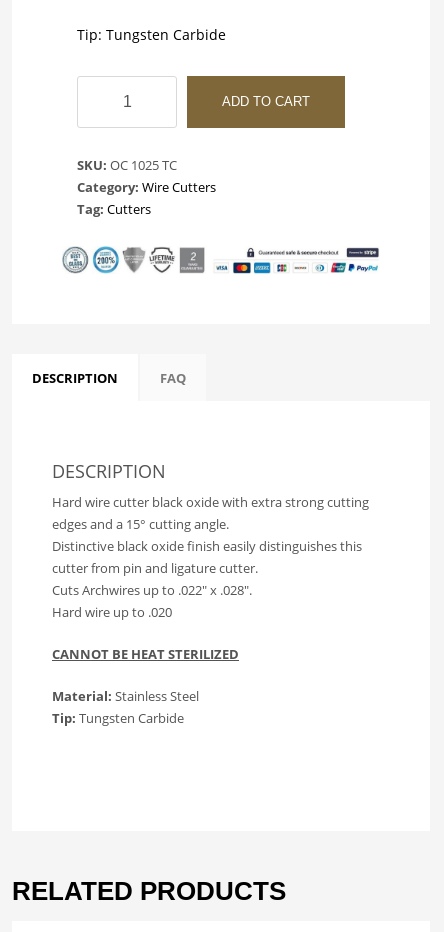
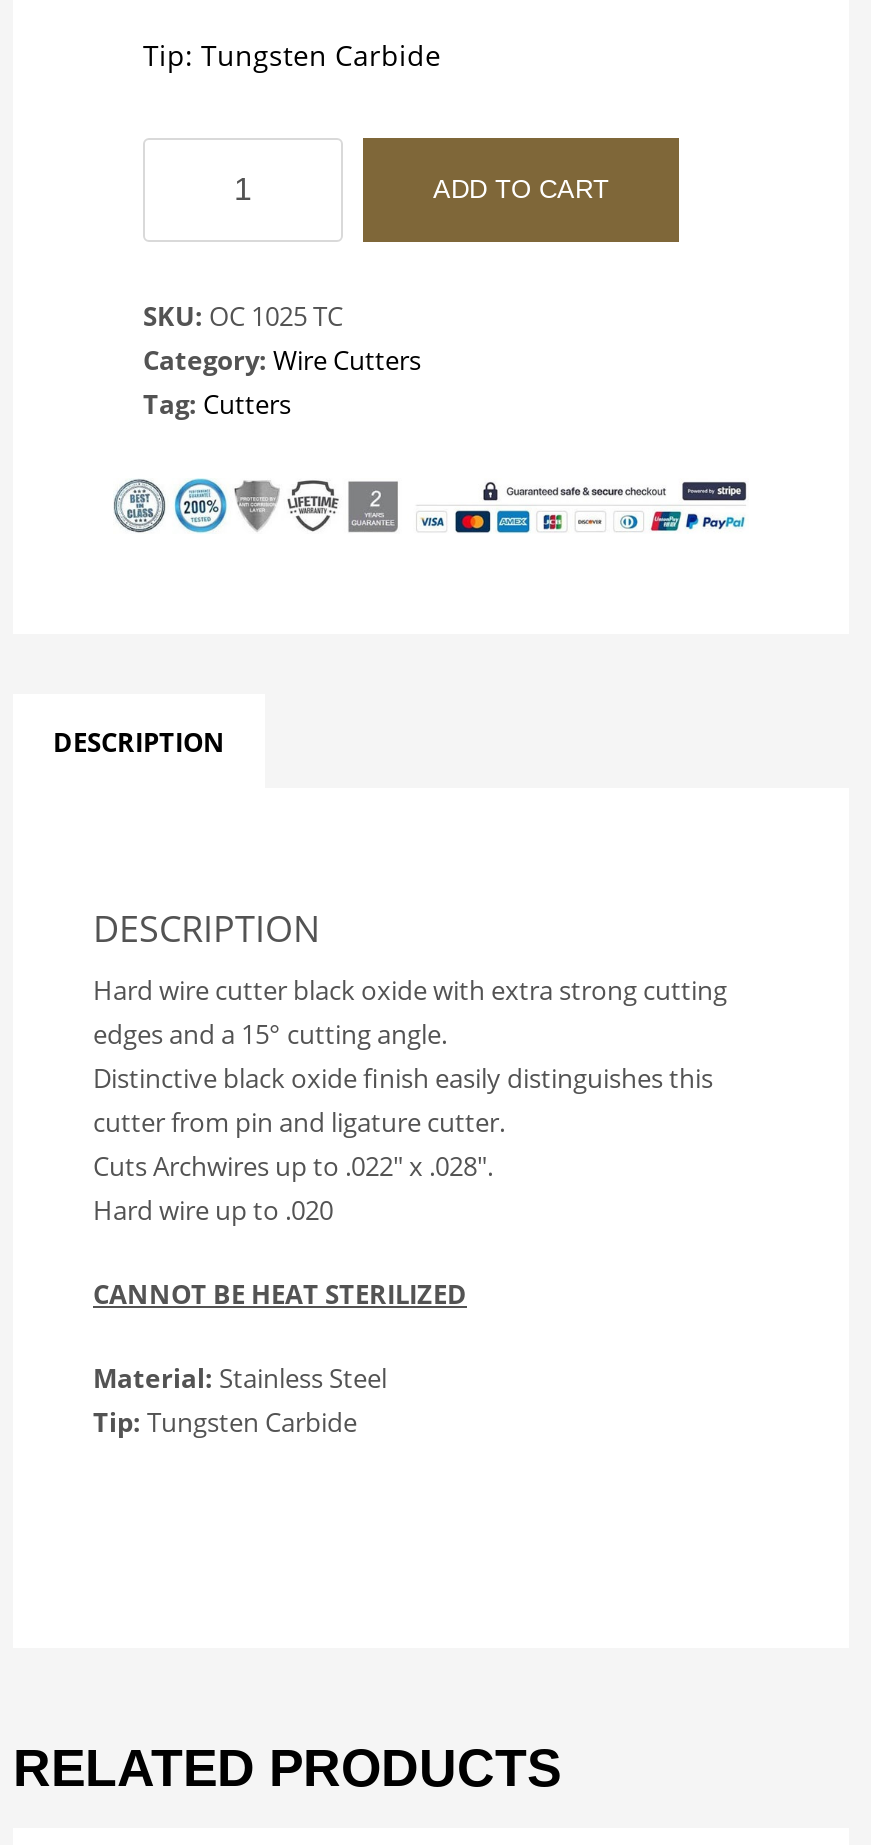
- FAQ
